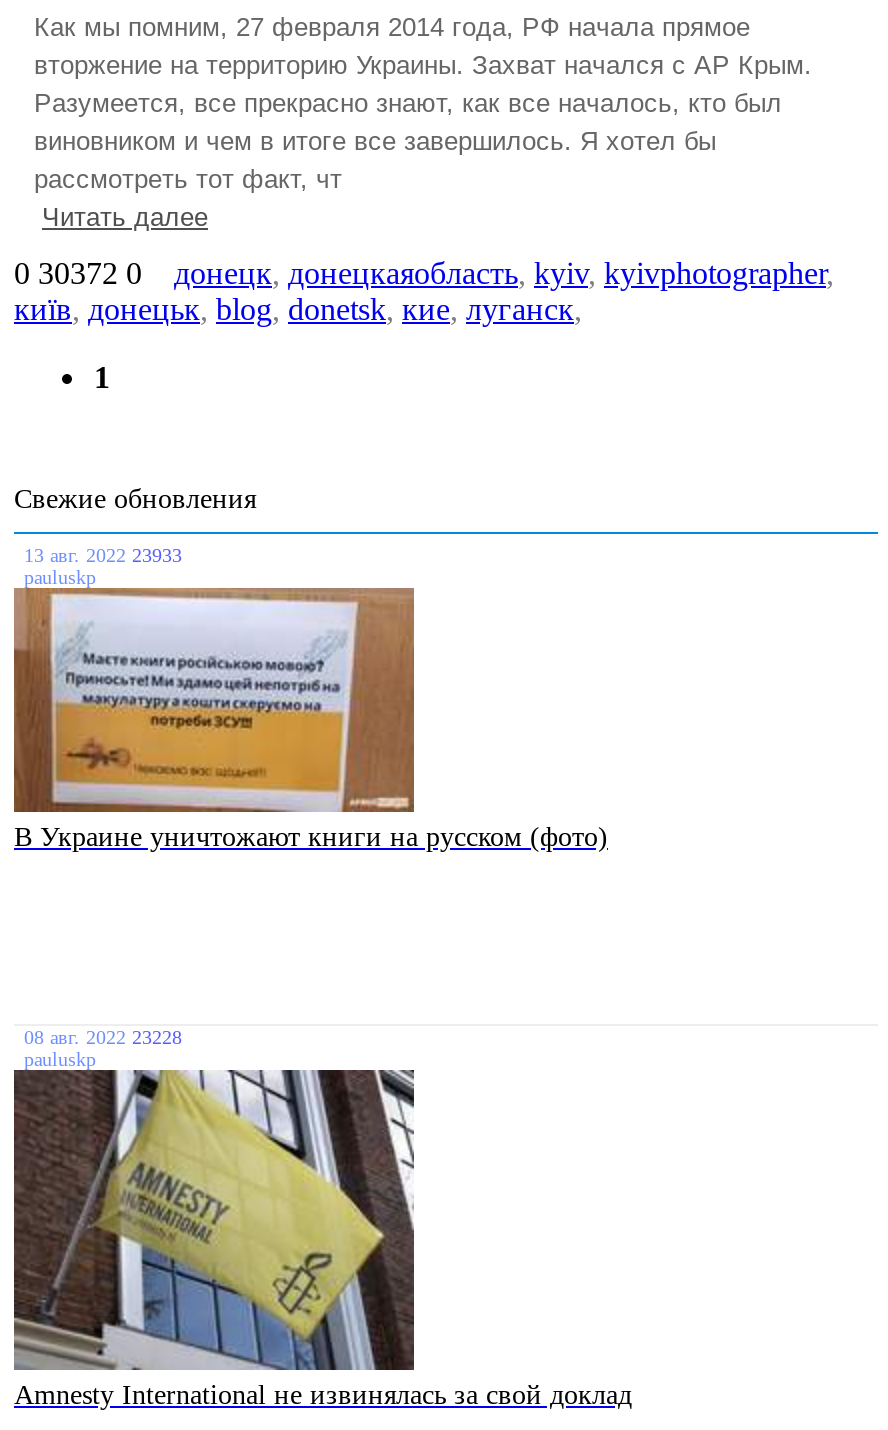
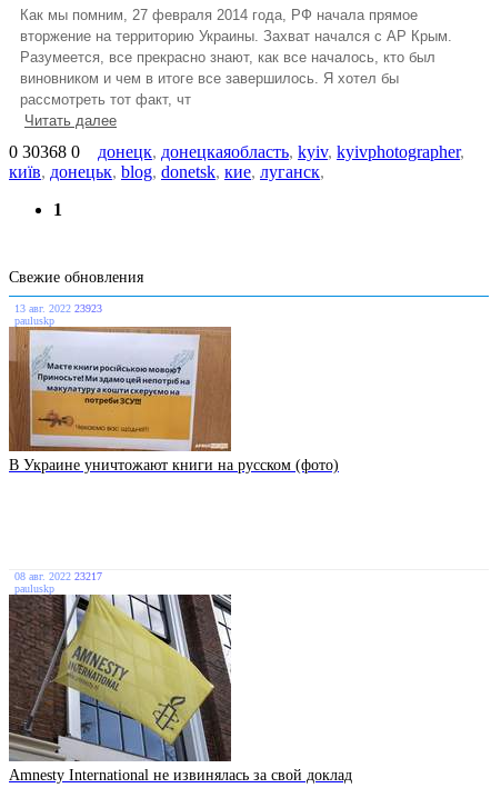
- 0 30372 0 донецк, донецкаяобласть, kyiv, kyivphotographer,
+ 0 30368 0 донецк, донецкаяобласть, kyiv, kyivphotographer,

- 13 авг. 2022 23933
+ 13 авг. 2022 23923

- 08 авг. 2022 23228
+ 08 авг. 2022 23217
